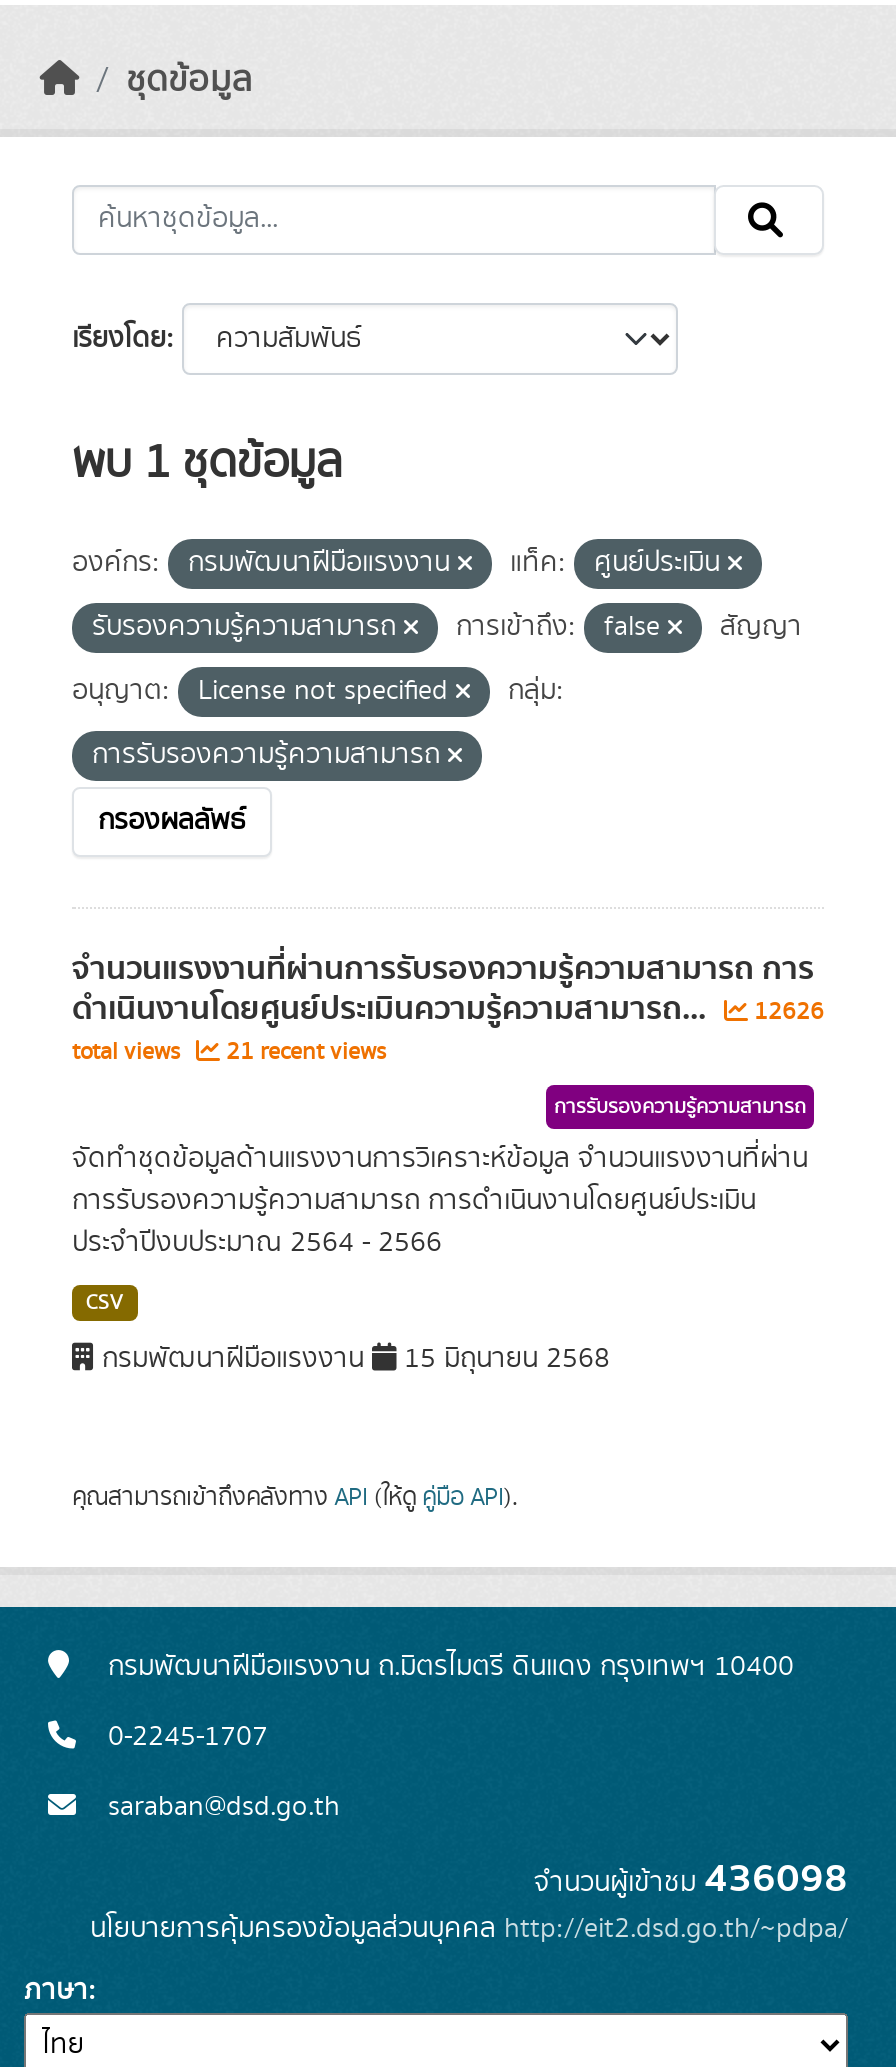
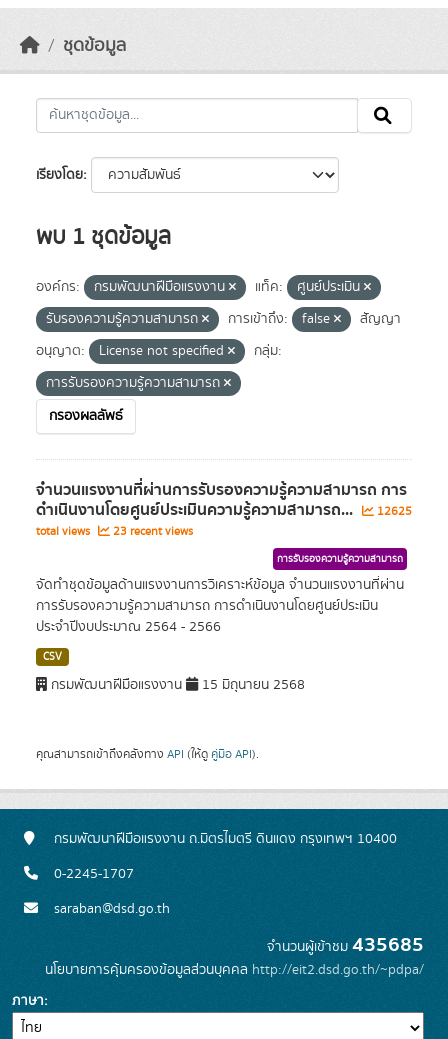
- ดำเนินงานโดยศูนย์ประเมินความรู้ความสามารถ... 12626
+ ดำเนินงานโดยศูนย์ประเมินความรู้ความสามารถ... 12625

- total views 21 recent views
+ total views 23 recent views

- จำนวนผู้เข้าชม436098
+ จำนวนผู้เข้าชม435685
